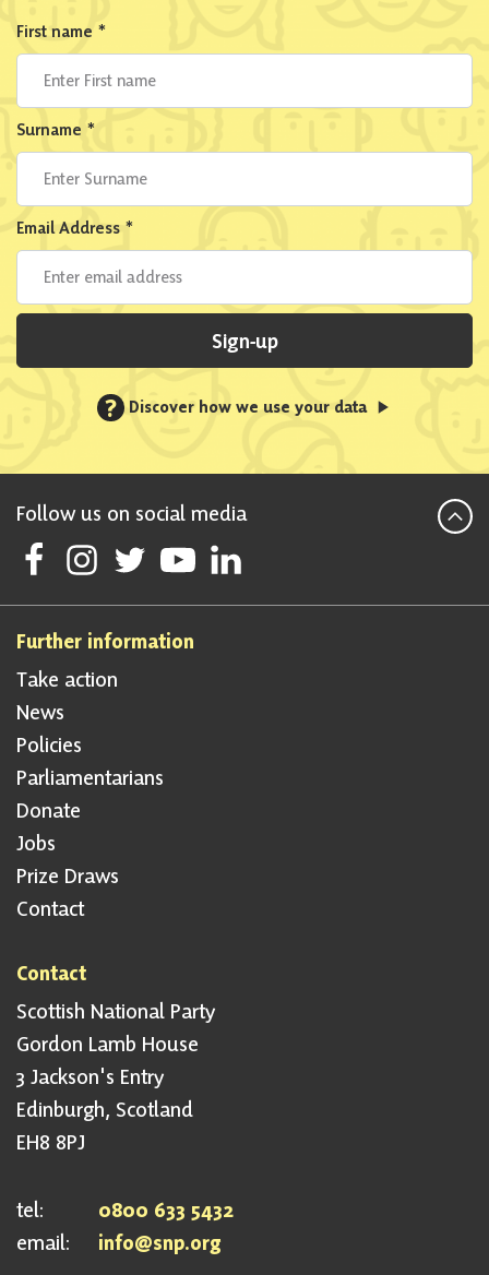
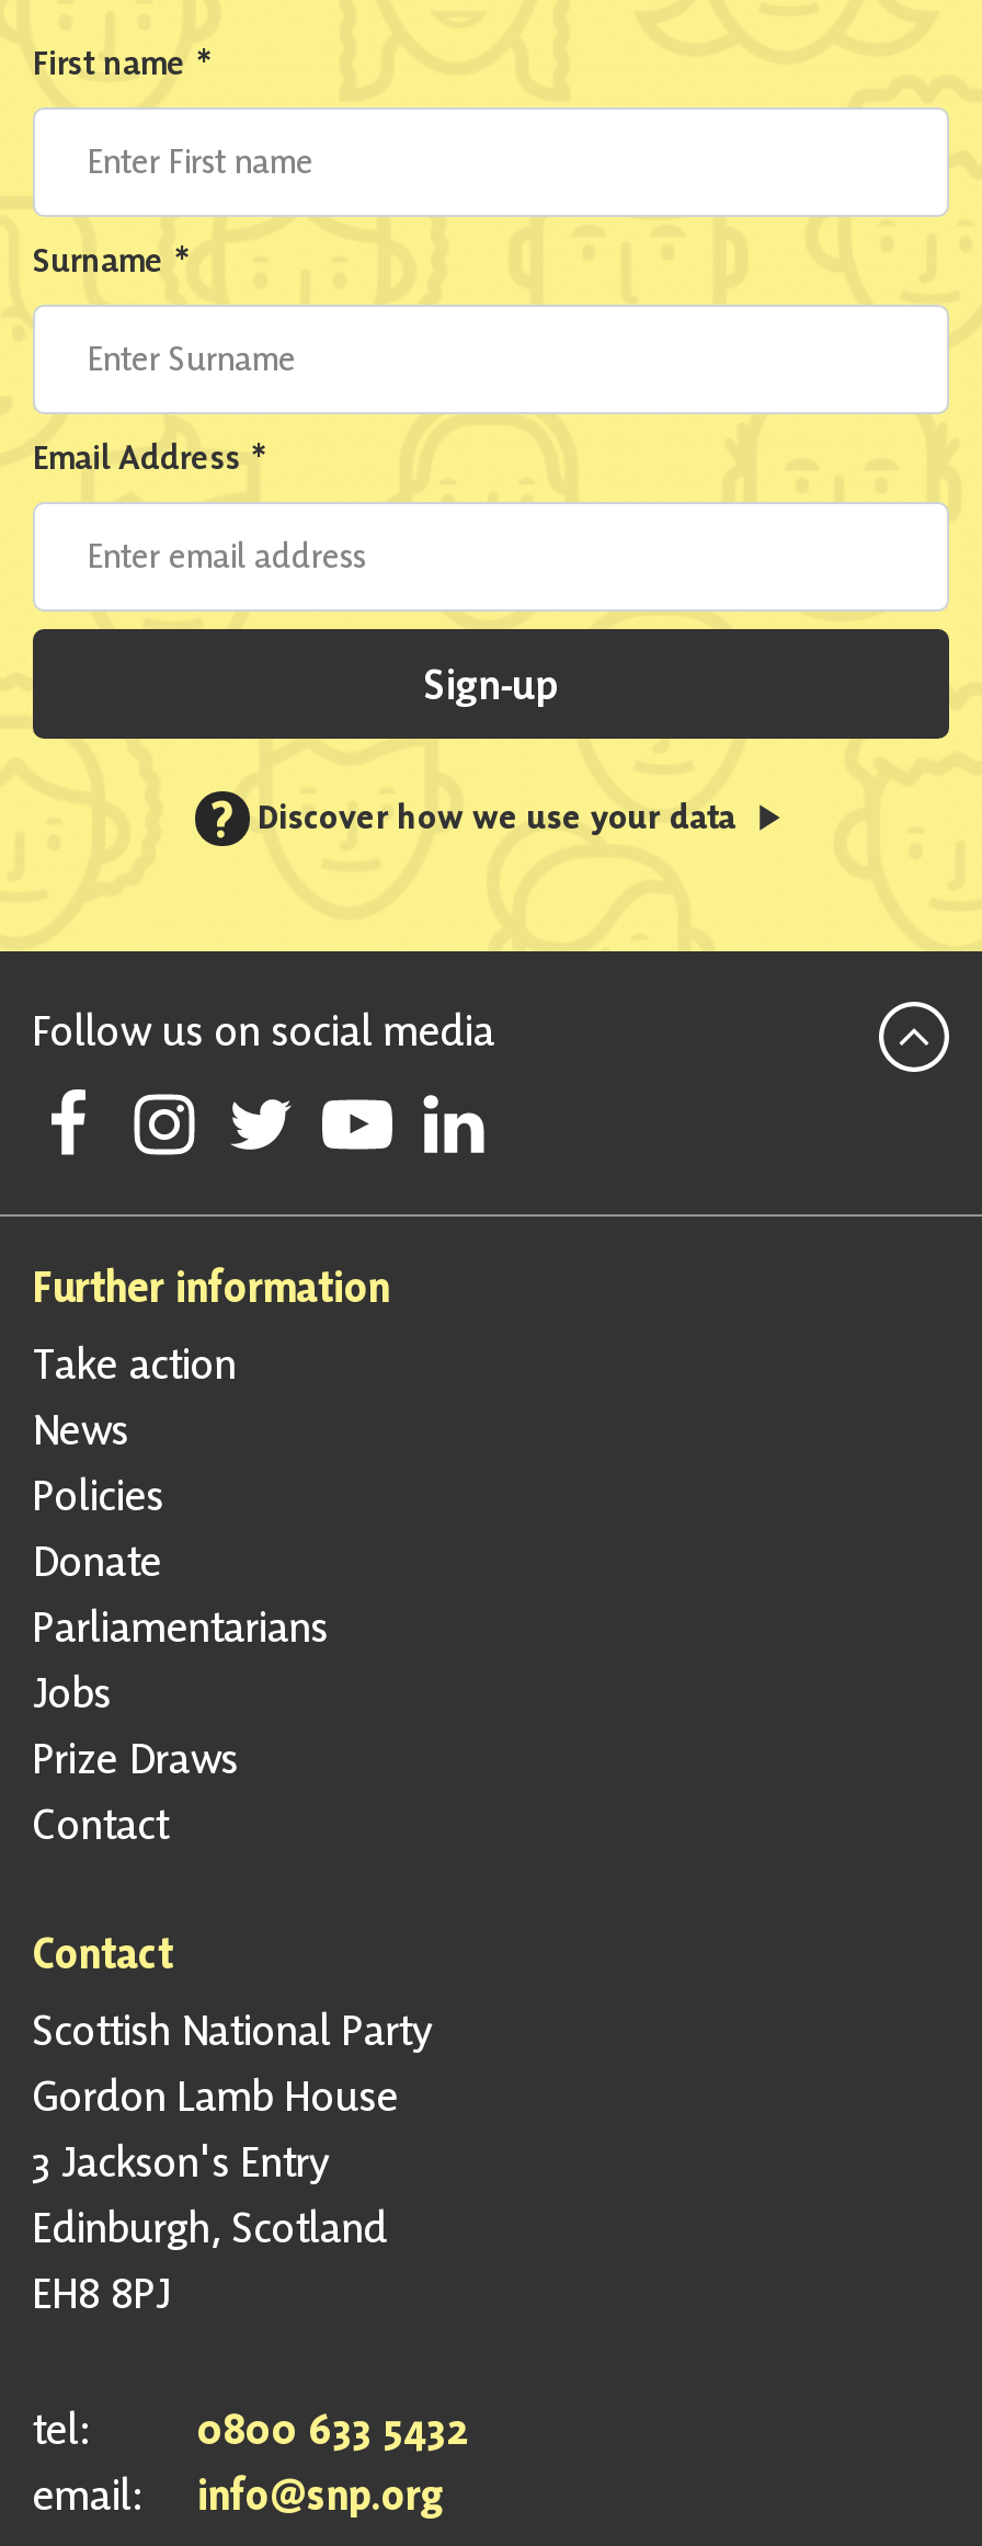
moved down: Parliamentarians

moved up: Donate
